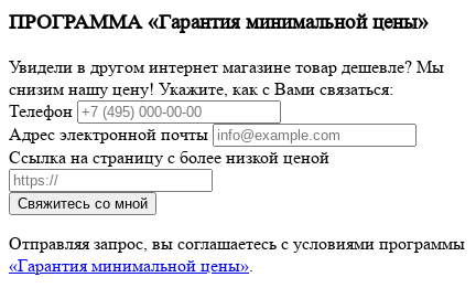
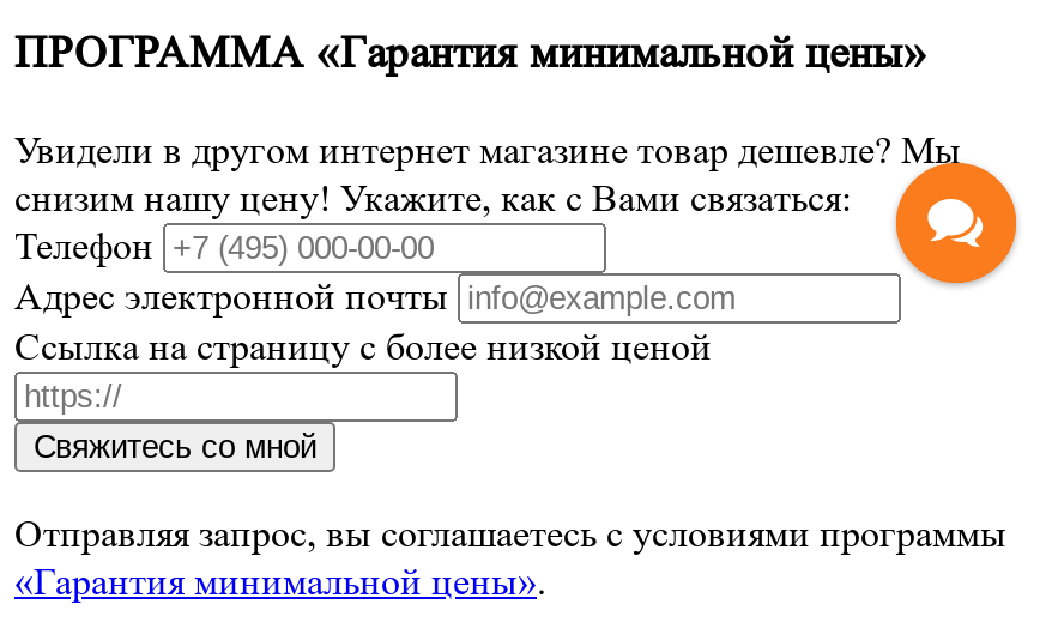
+ [image]
